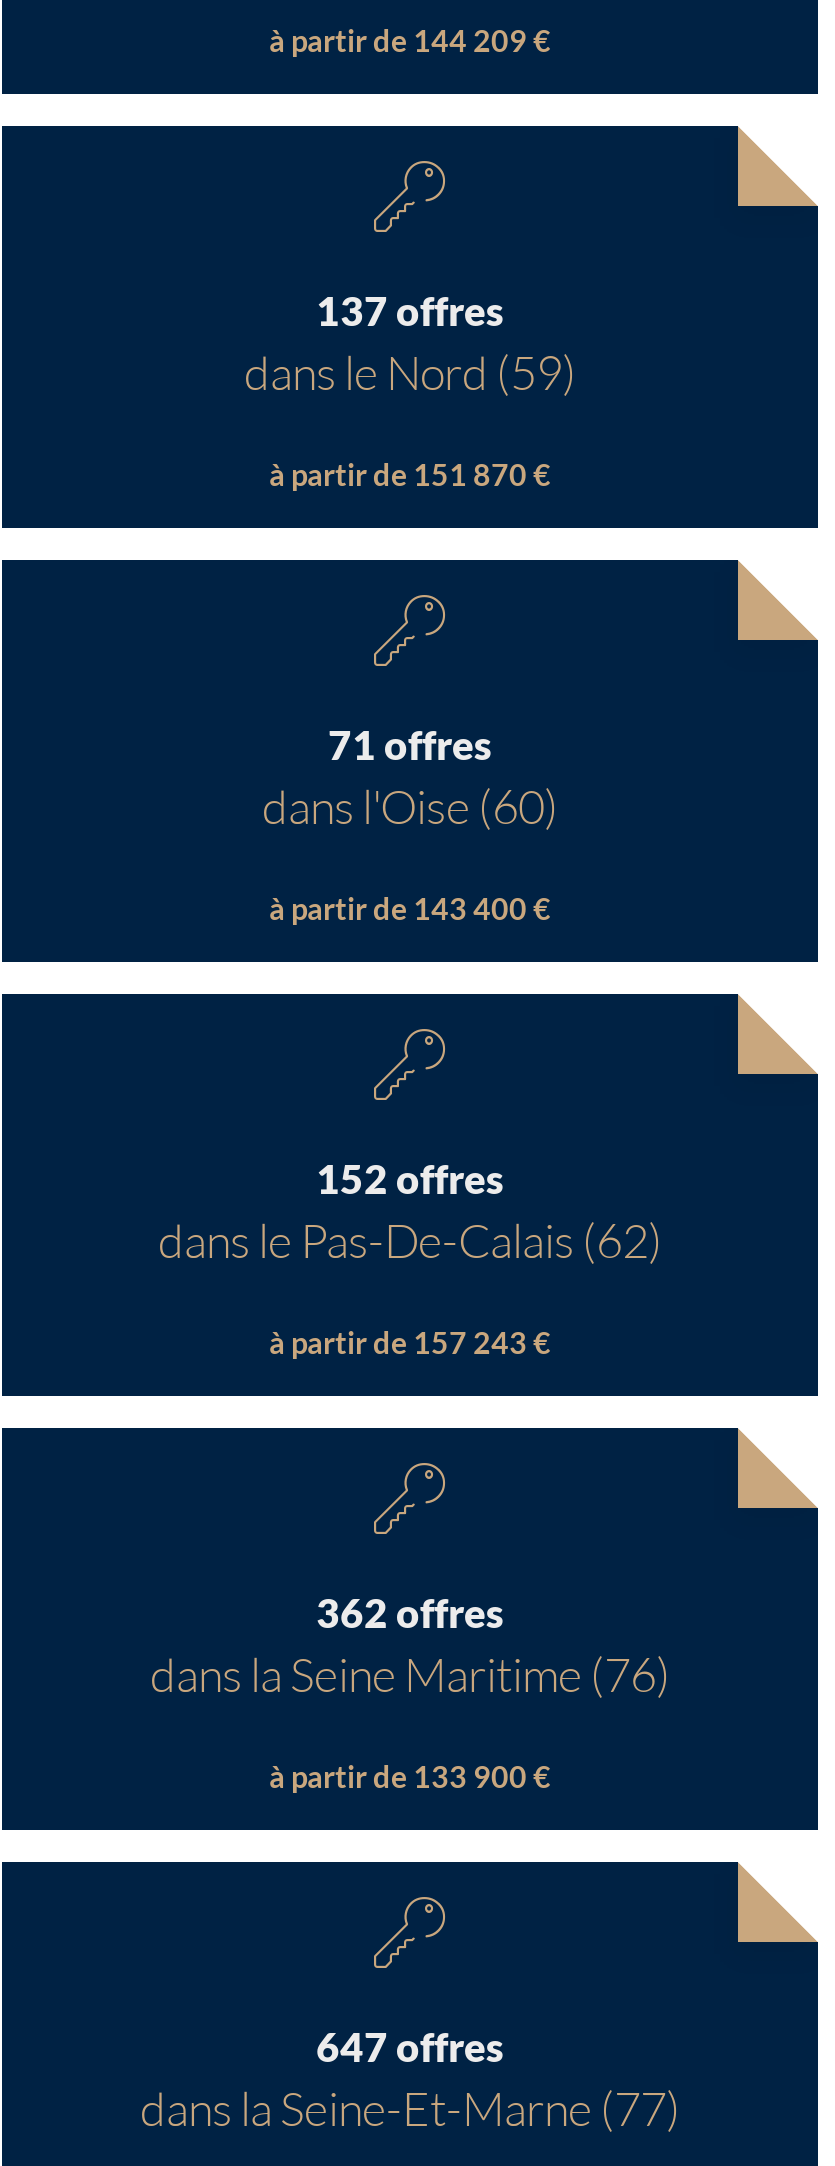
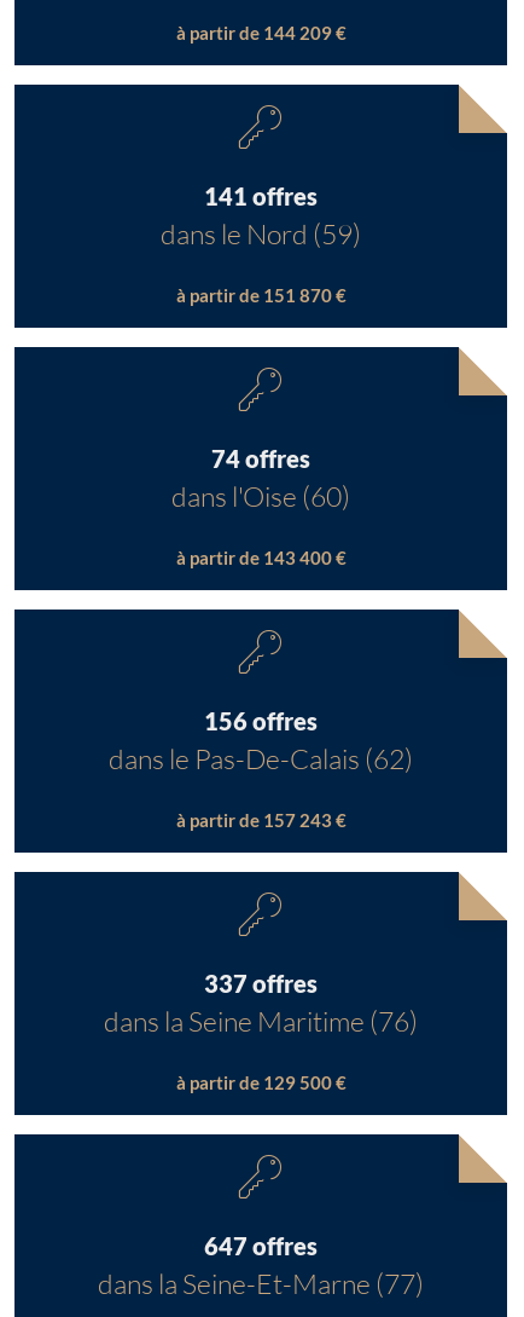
- 137 offres
+ 141 offres

- 71 offres
+ 74 offres

- 152 offres
+ 156 offres

- 362 offres
+ 337 offres

- à partir de 133 900 €
+ à partir de 129 500 €
